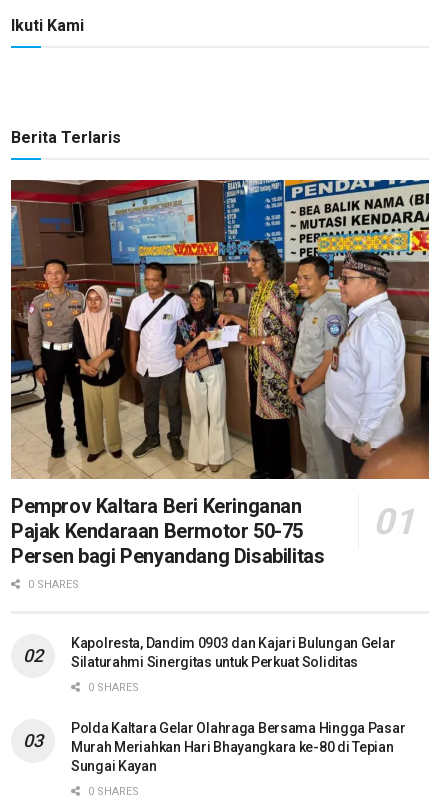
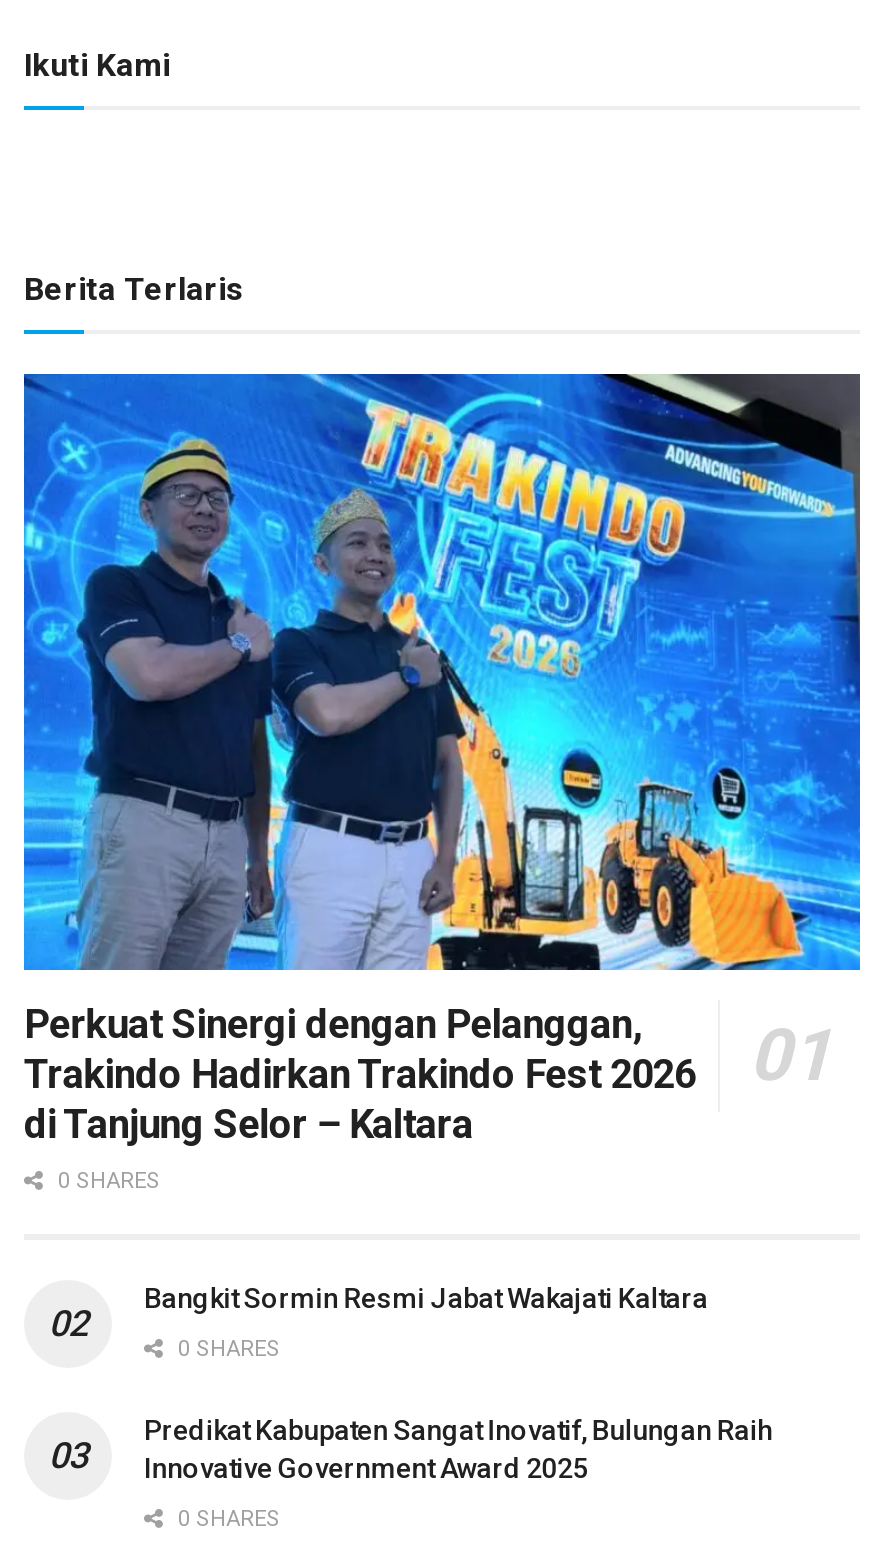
- [image]
- Pemprov Kaltara Beri Keringanan
- Pajak Kendaraan Bermotor 50-75
- Persen bagi Penyandang Disabilitas
+ [image]
+ Perkuat Sinergi dengan Pelanggan,
+ Trakindo Hadirkan Trakindo Fest 2026
+ di Tanjung Selor – Kaltara

- Kapolresta, Dandim 0903 dan Kajari Bulungan Gelar
- Silaturahmi Sinergitas untuk Perkuat Soliditas
+ Bangkit Sormin Resmi Jabat Wakajati Kaltara

- Polda Kaltara Gelar Olahraga Bersama Hingga Pasar
- Murah Meriahkan Hari Bhayangkara ke-80 di Tepian
- Sungai Kayan
+ Predikat Kabupaten Sangat Inovatif, Bulungan Raih
+ Innovative Government Award 2025
